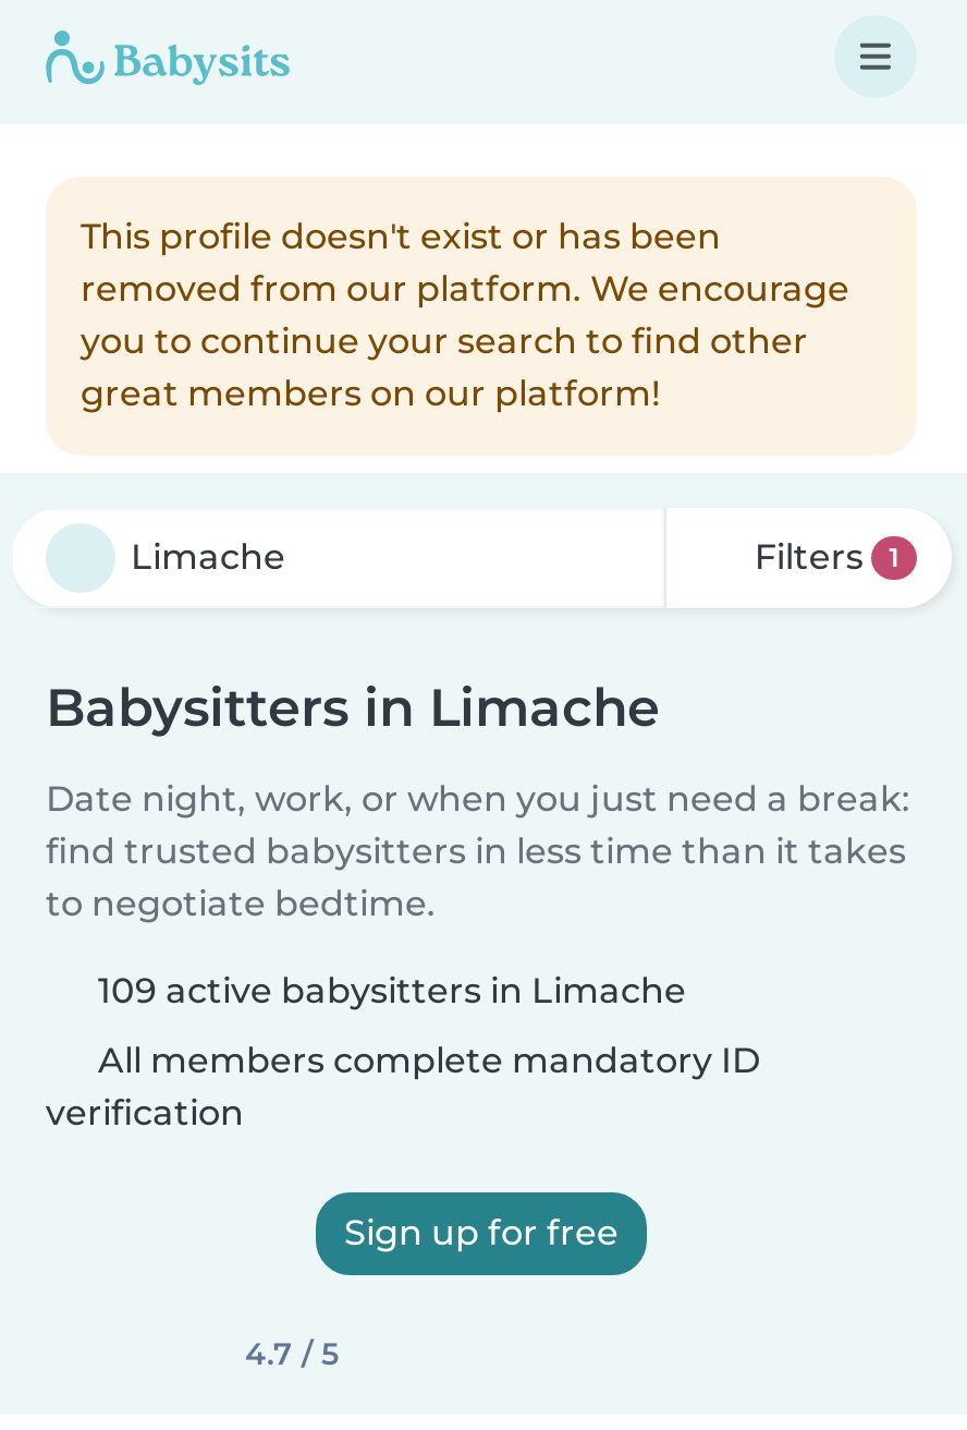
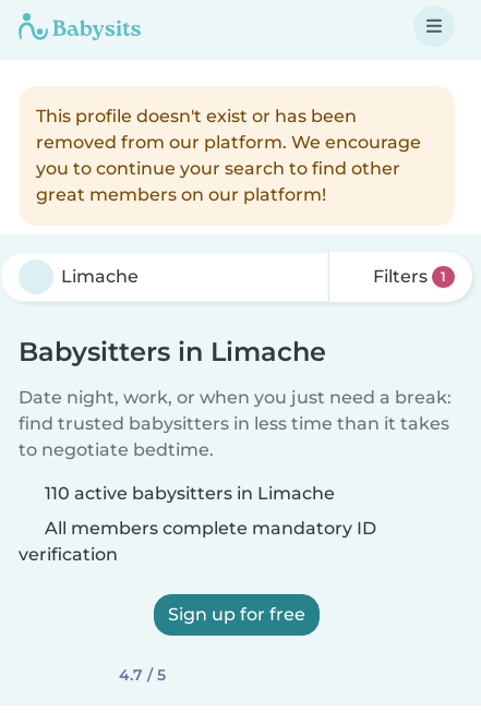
- 109 active babysitters in Limache
+ 110 active babysitters in Limache
